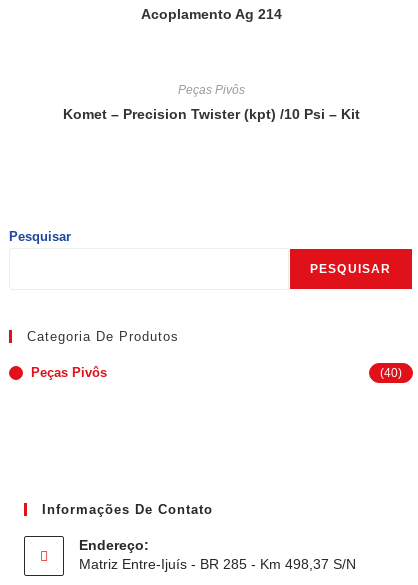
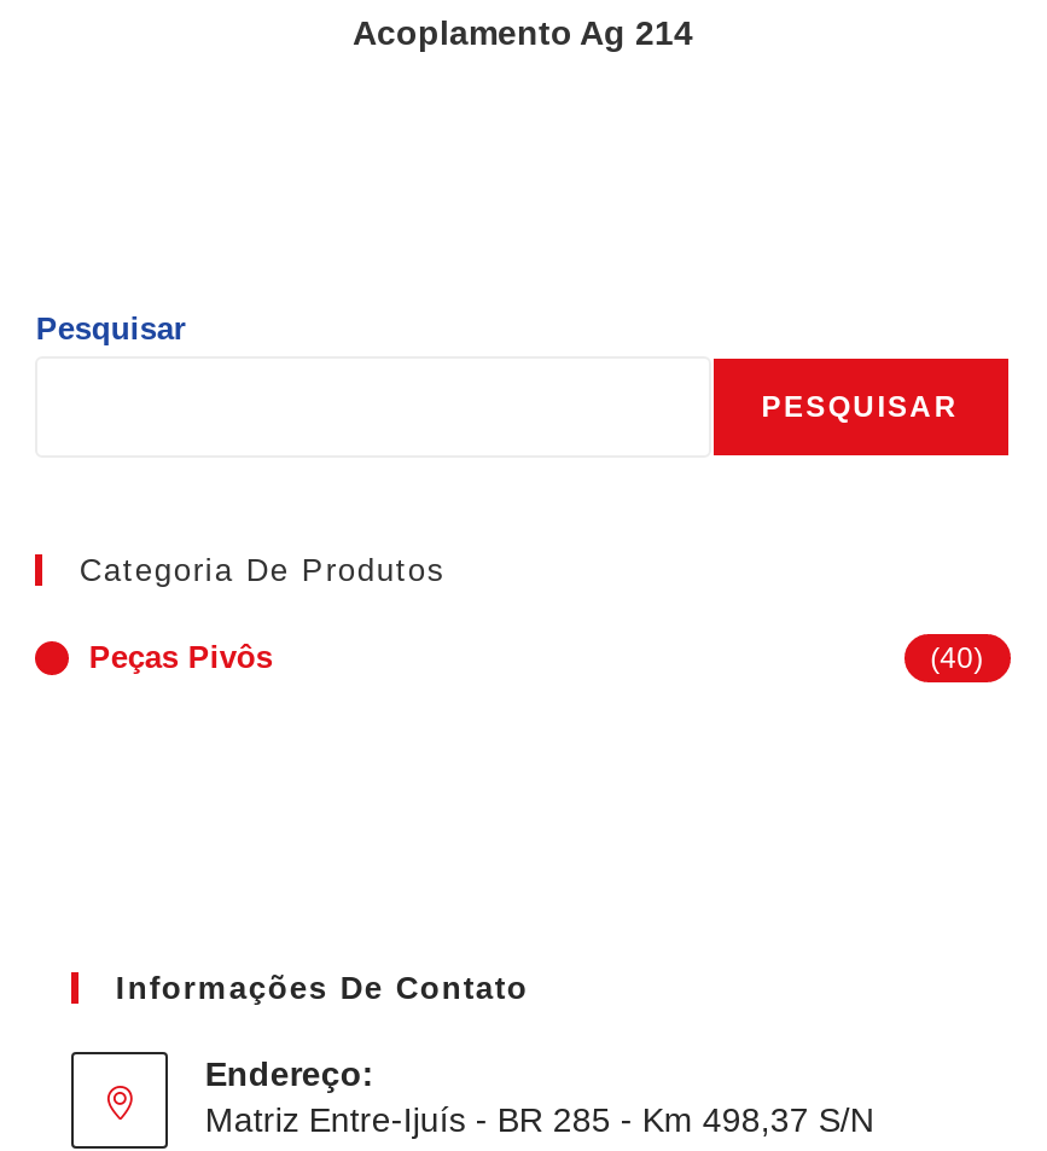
- Peças Pivôs
- Komet – Precision Twister (kpt) /10 Psi – Kit
